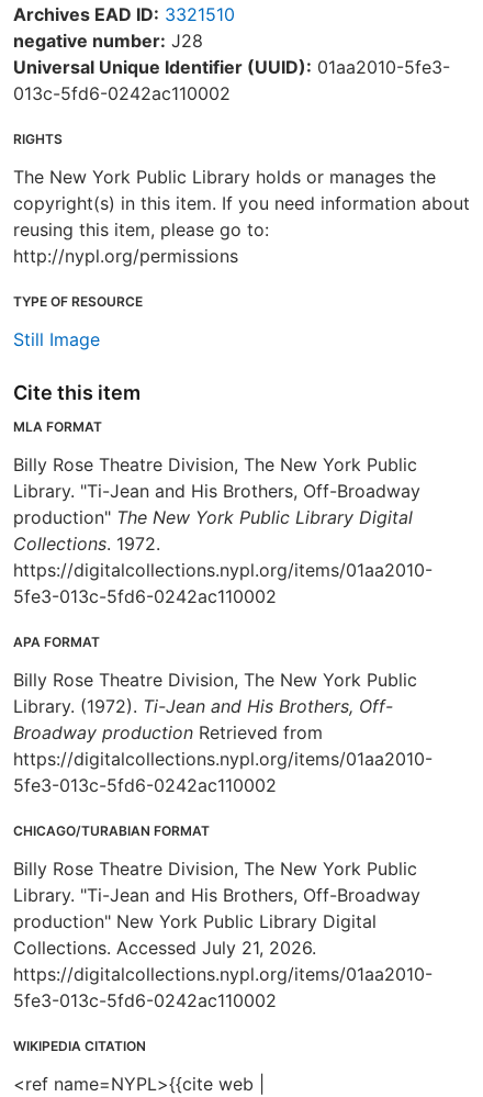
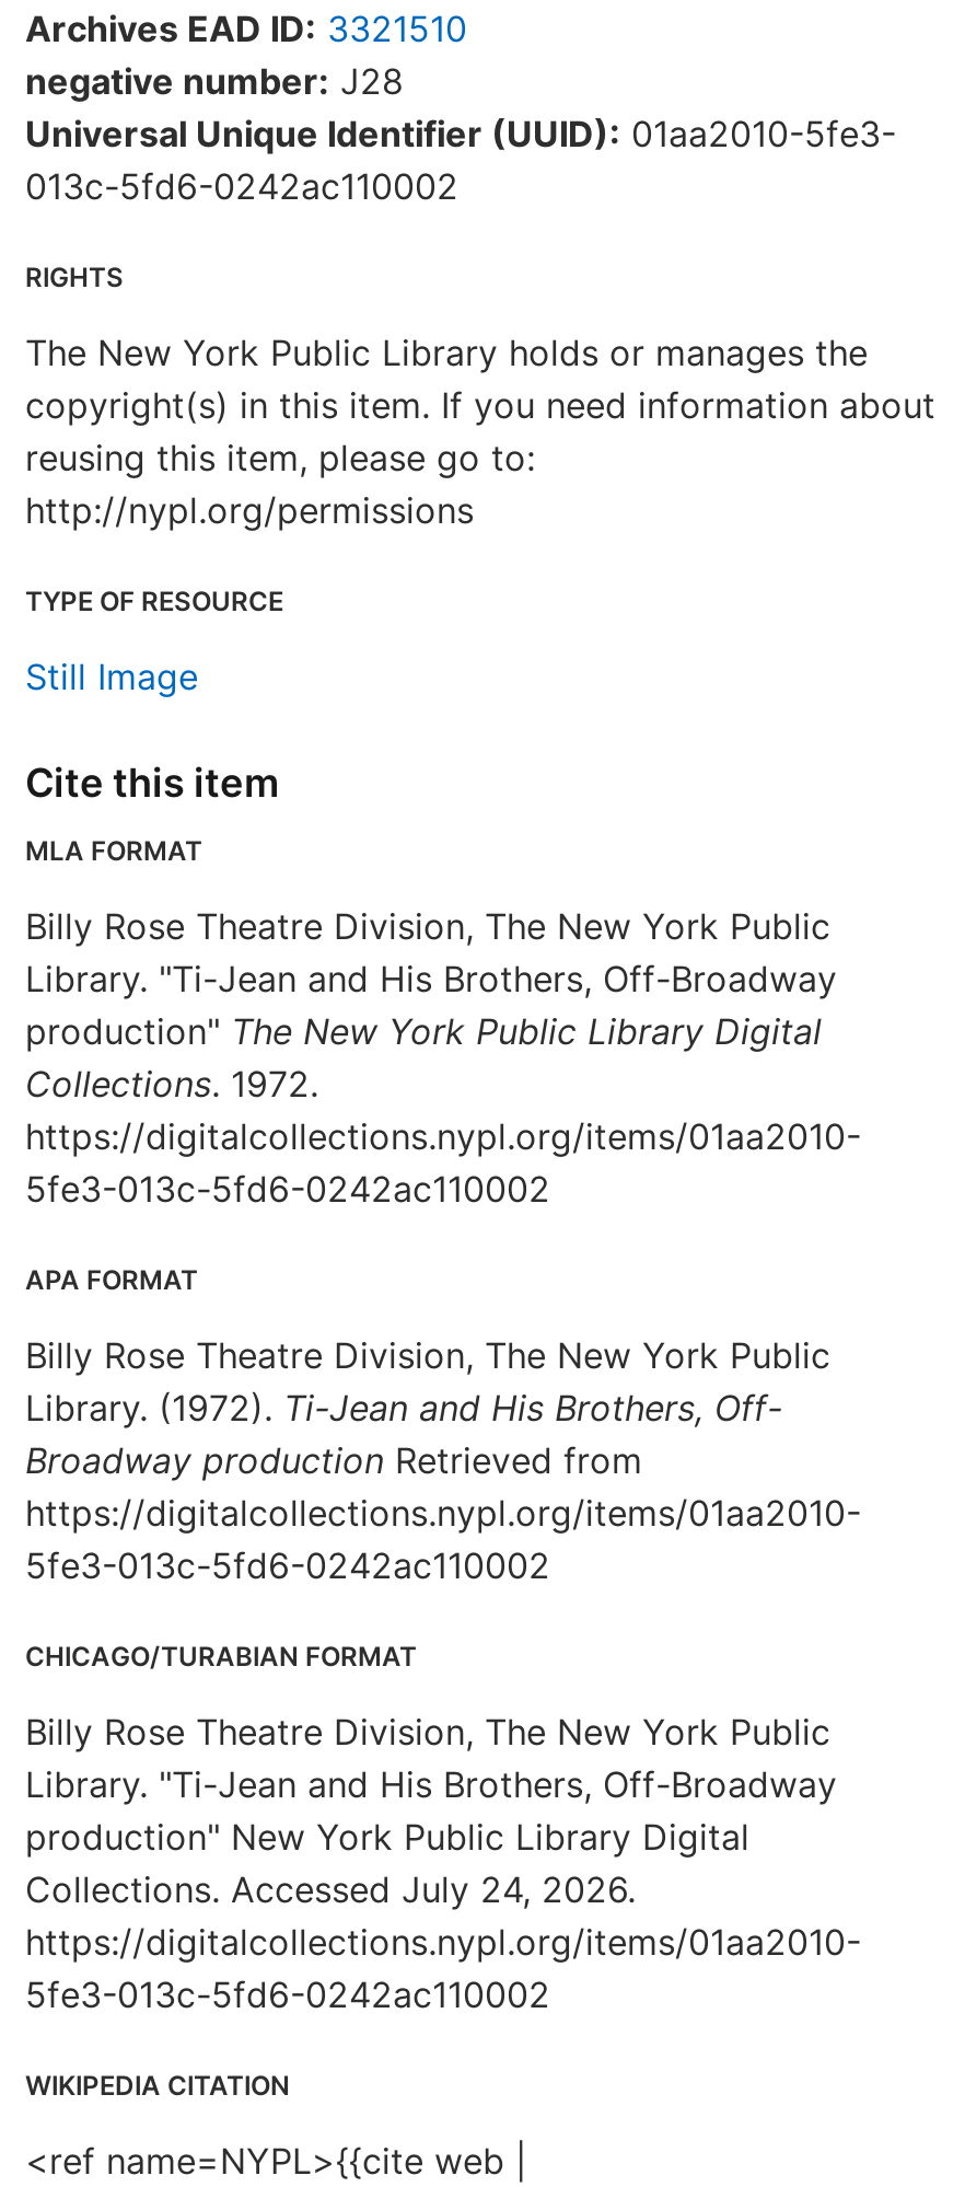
- Collections. Accessed July 21, 2026.
+ Collections. Accessed July 24, 2026.
